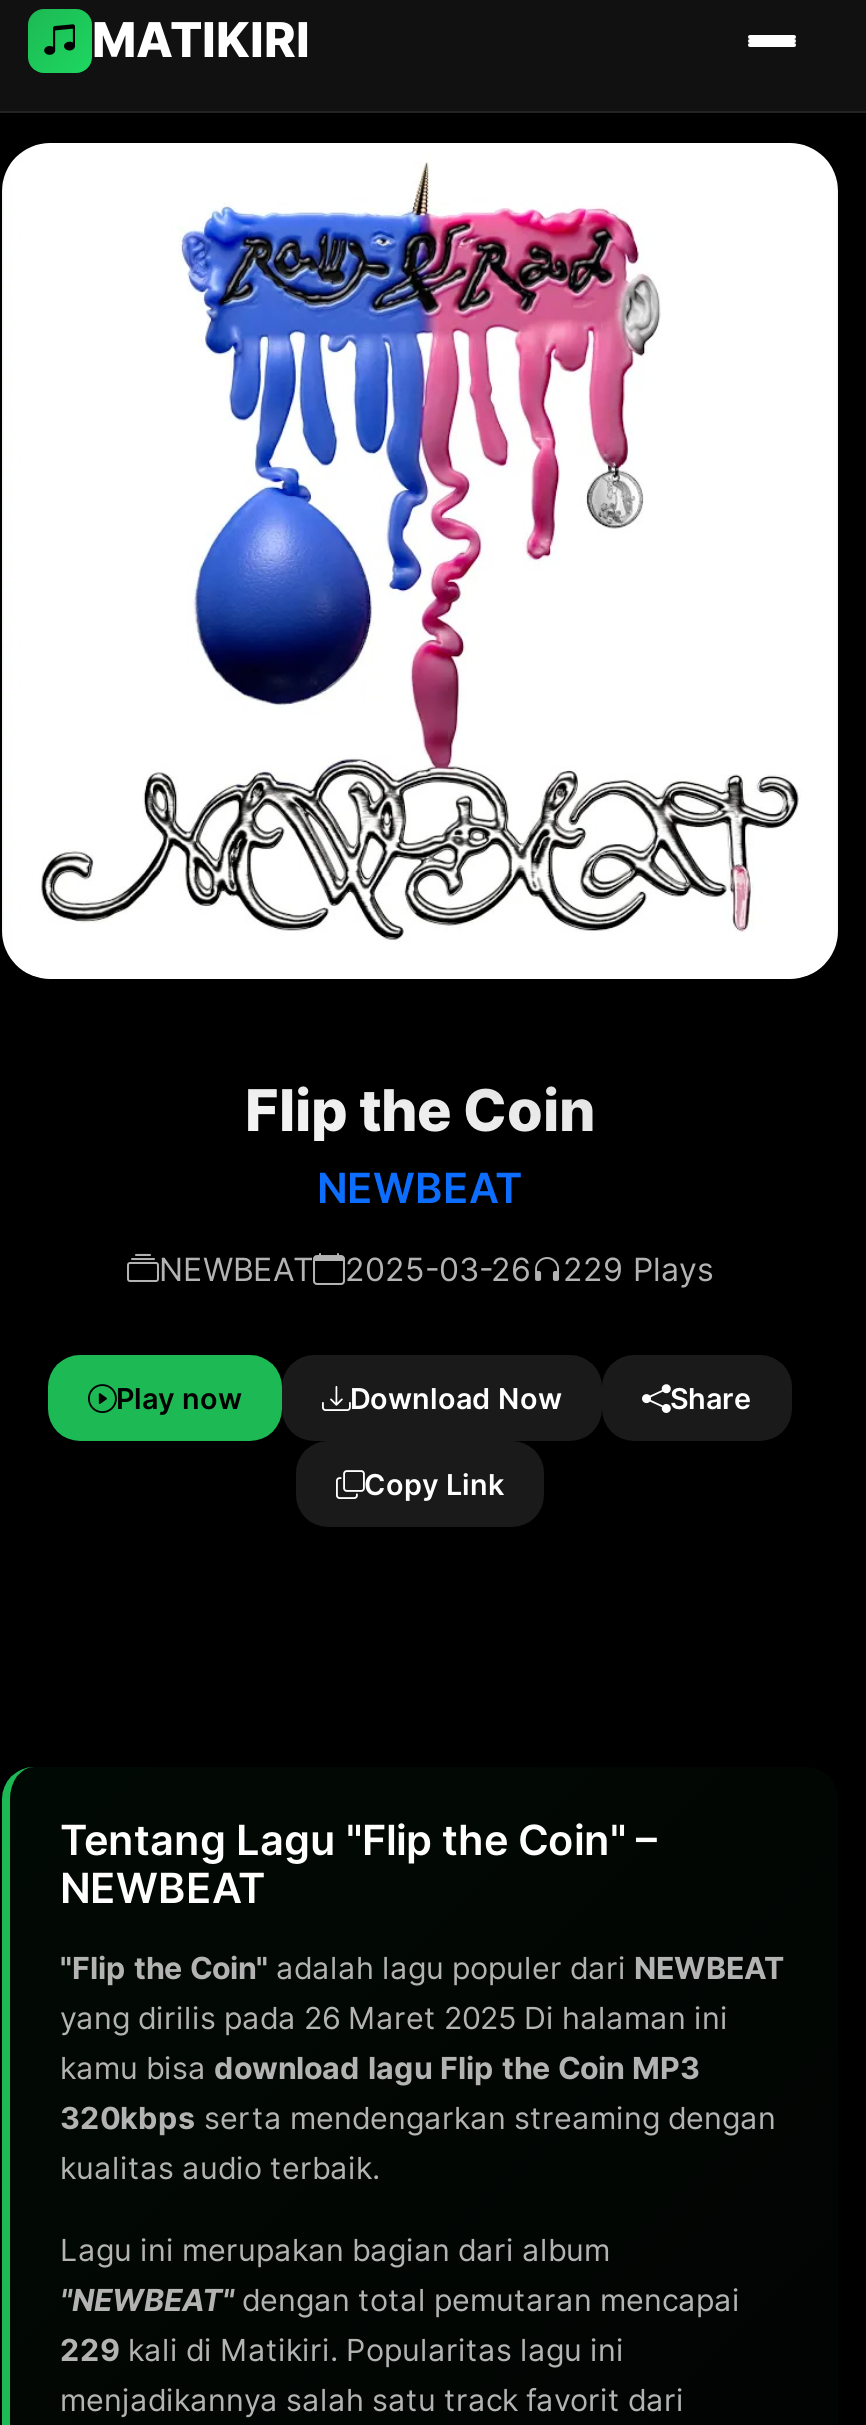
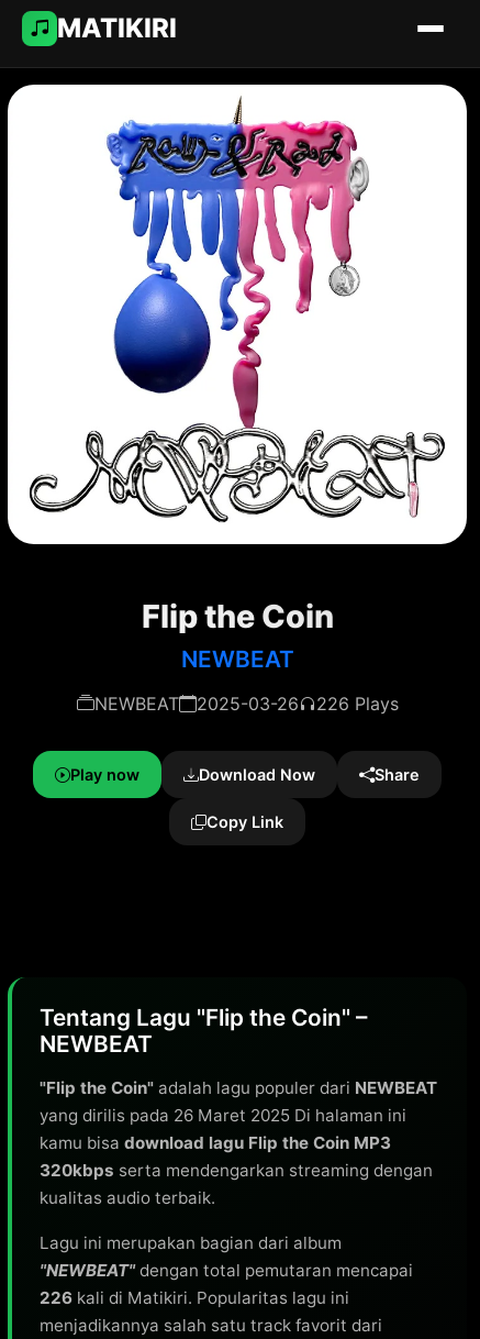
- NEWBEAT 2025-03-26 229 Plays
+ NEWBEAT 2025-03-26 226 Plays

- 229 kali di Matikiri. Popularitas lagu ini
+ 226 kali di Matikiri. Popularitas lagu ini
